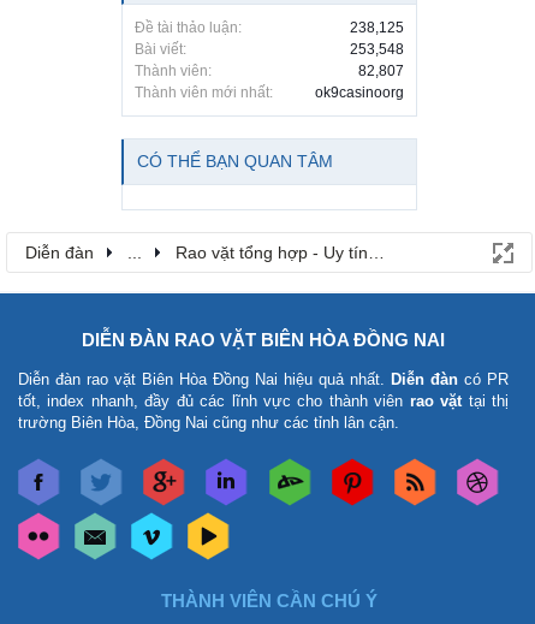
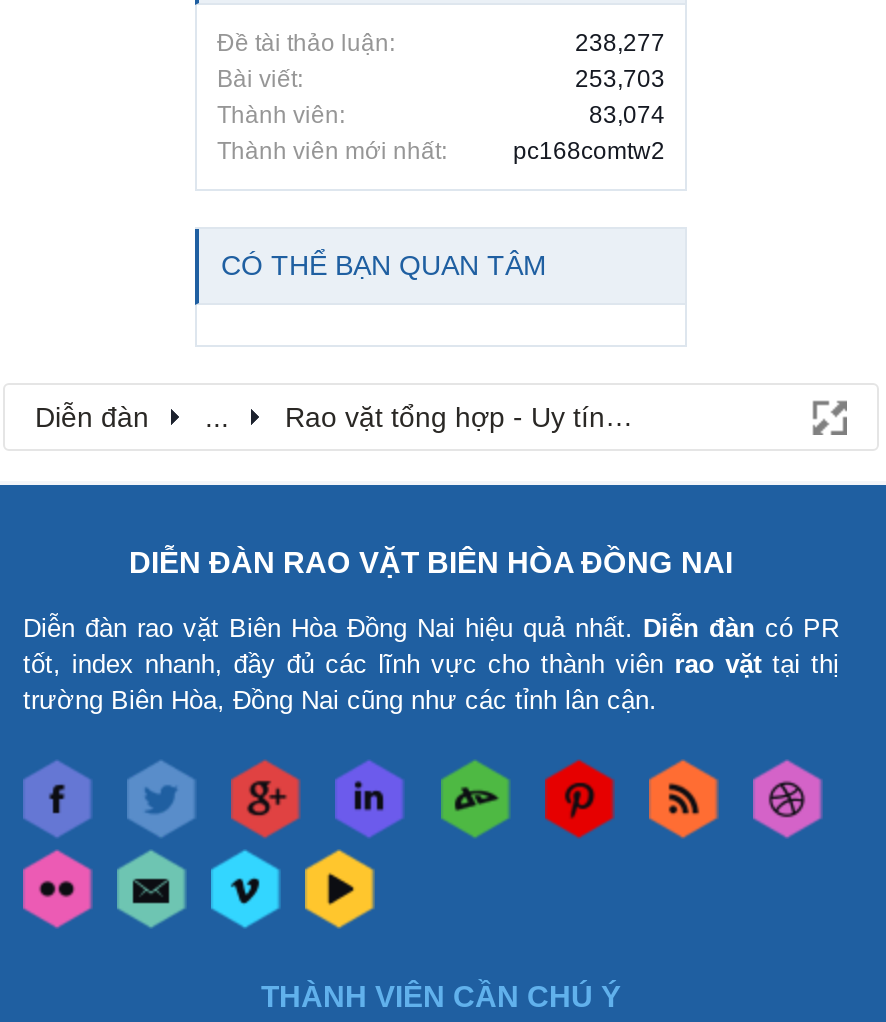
- 238,125
+ 238,277

- 253,548
+ 253,703

- 82,807
+ 83,074

- ok9casinoorg
+ pc168comtw2
